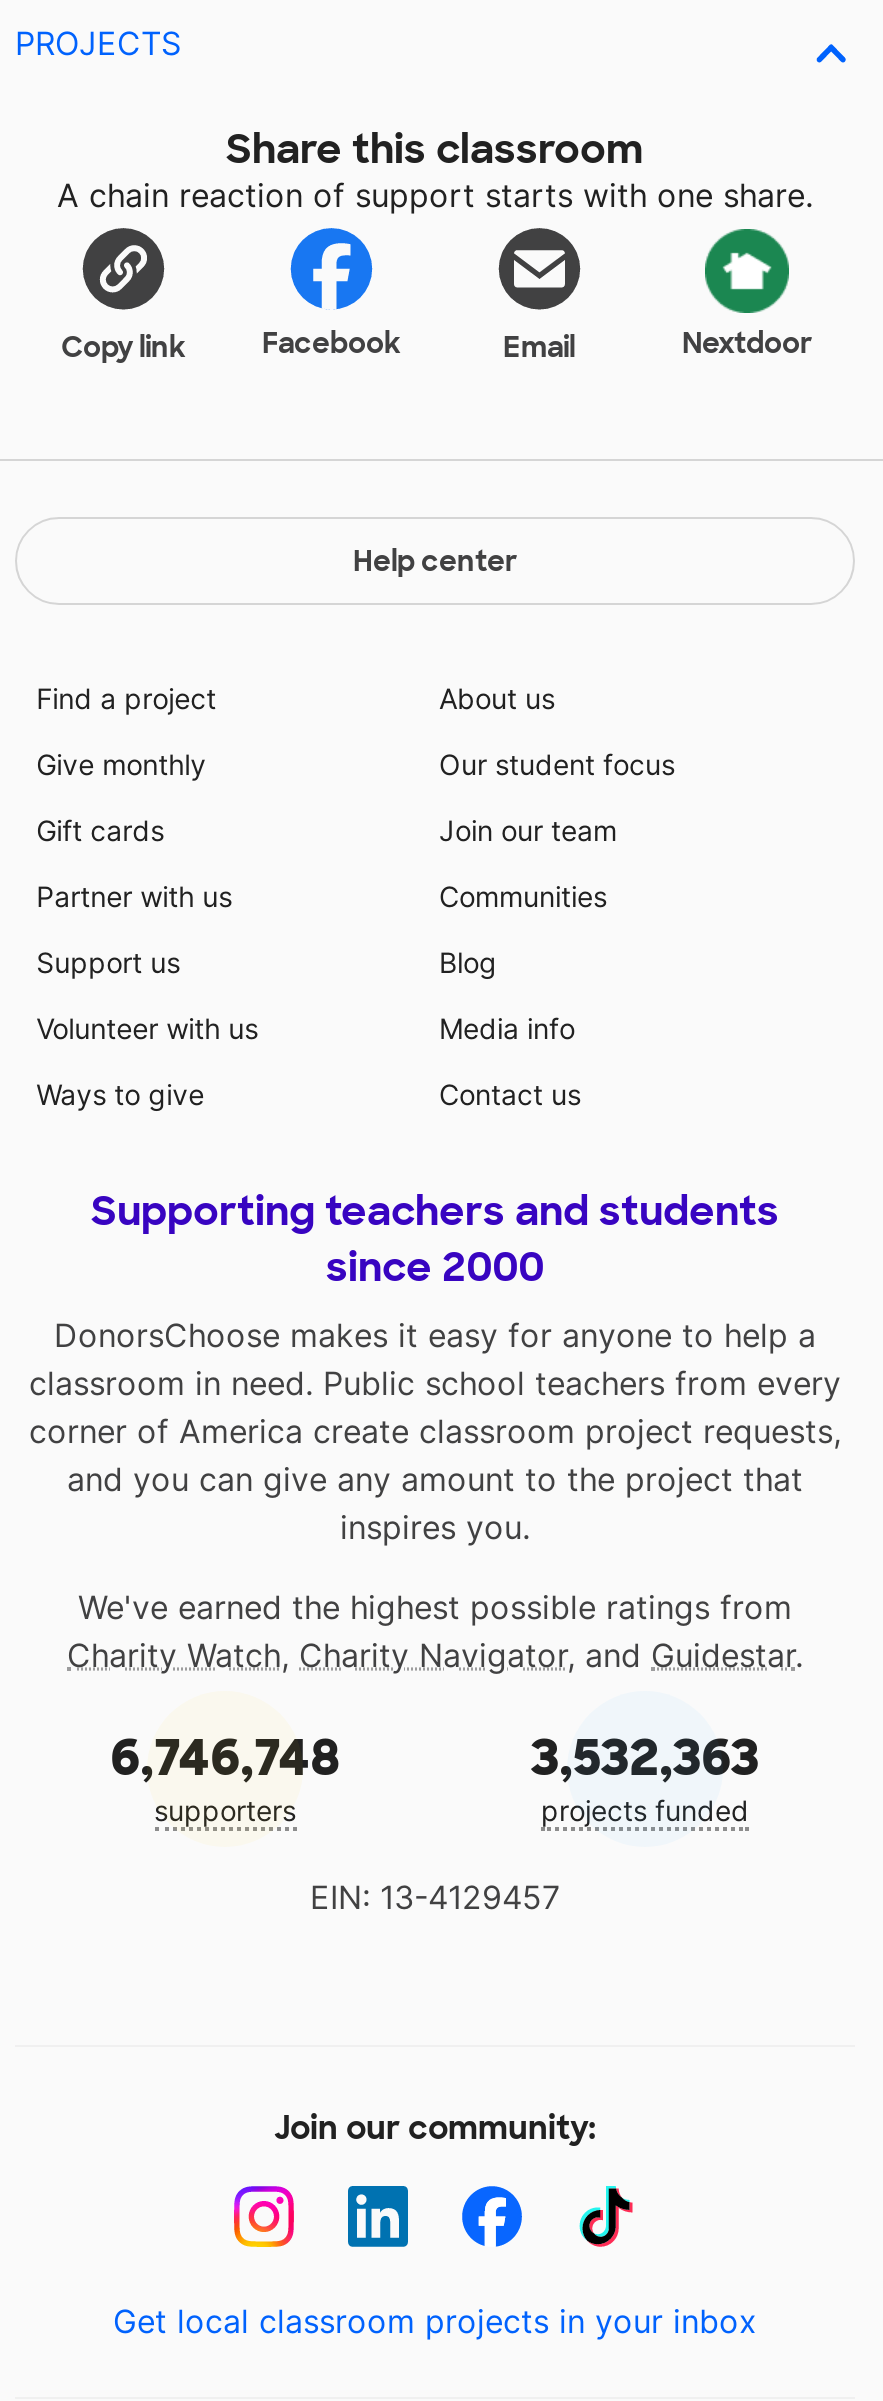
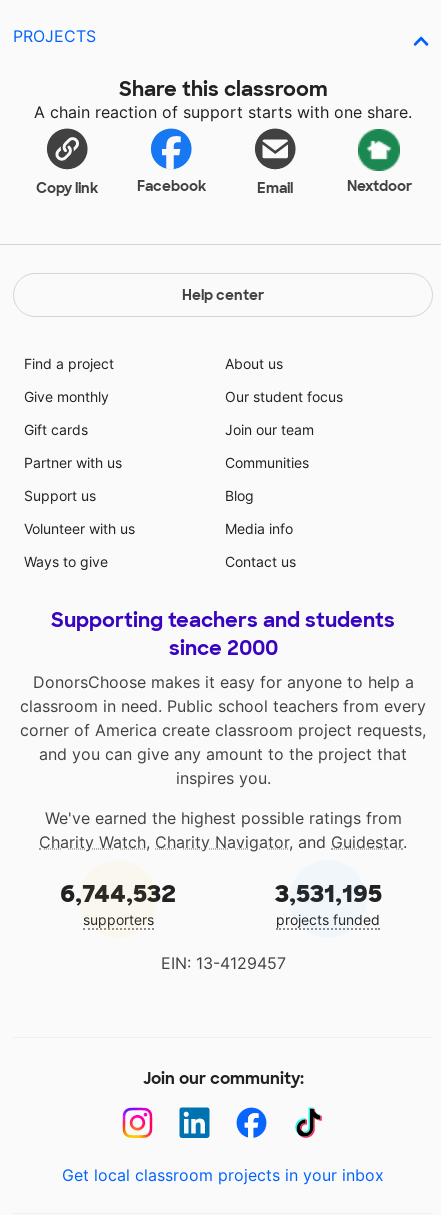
- 6,746,748
+ 6,744,532

- 3,532,363
+ 3,531,195
